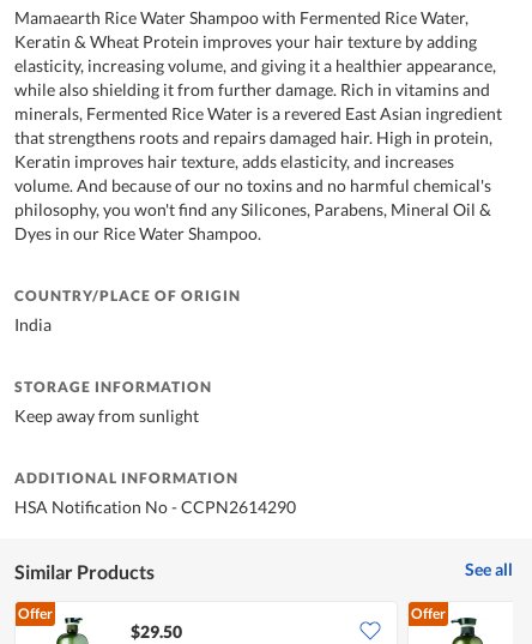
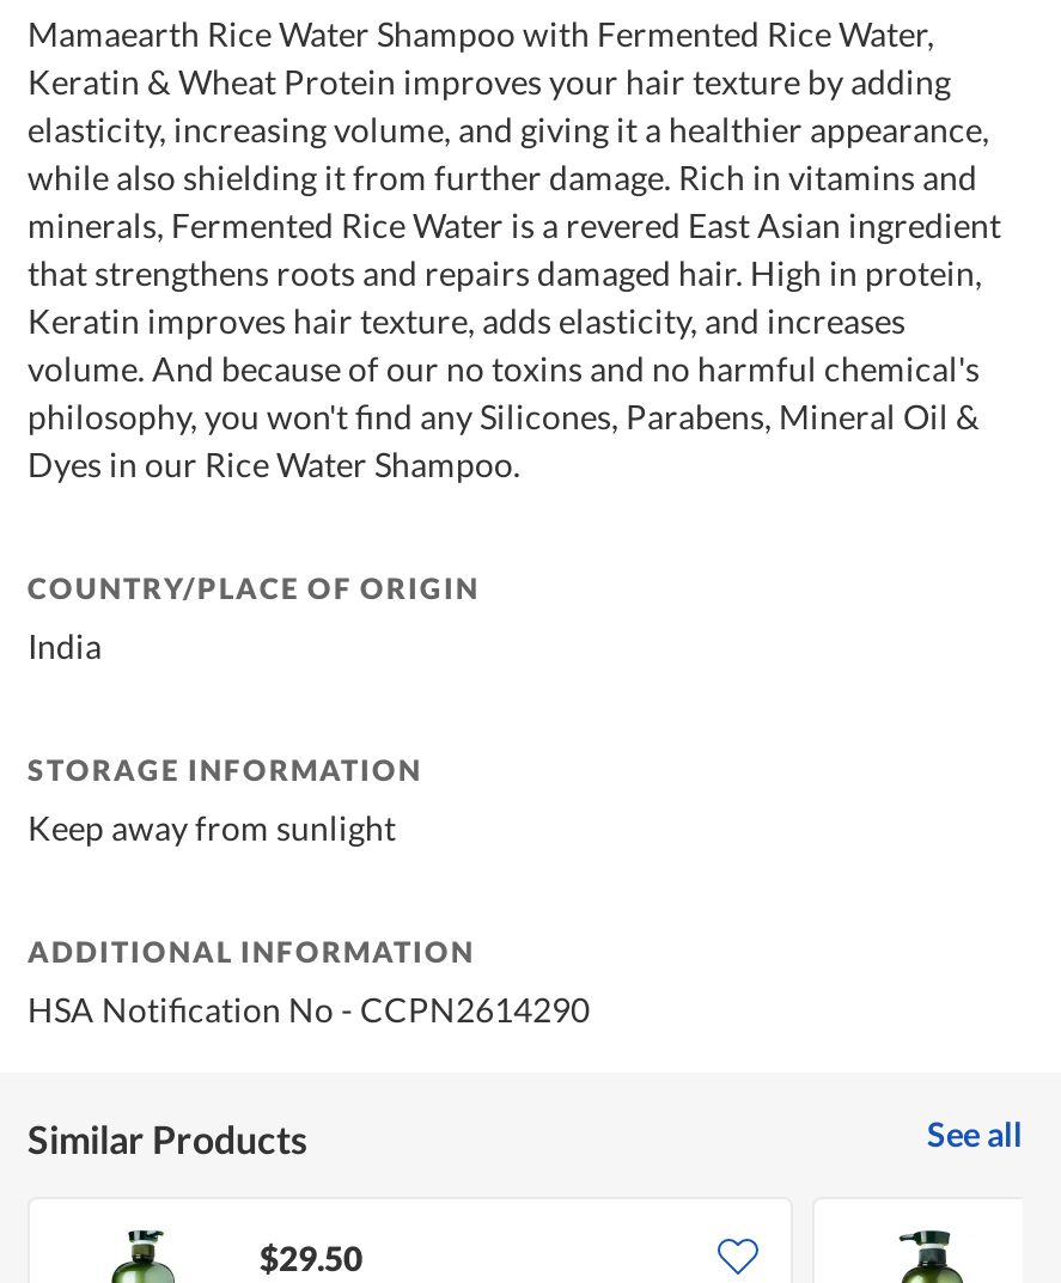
- Offer

- Offer
